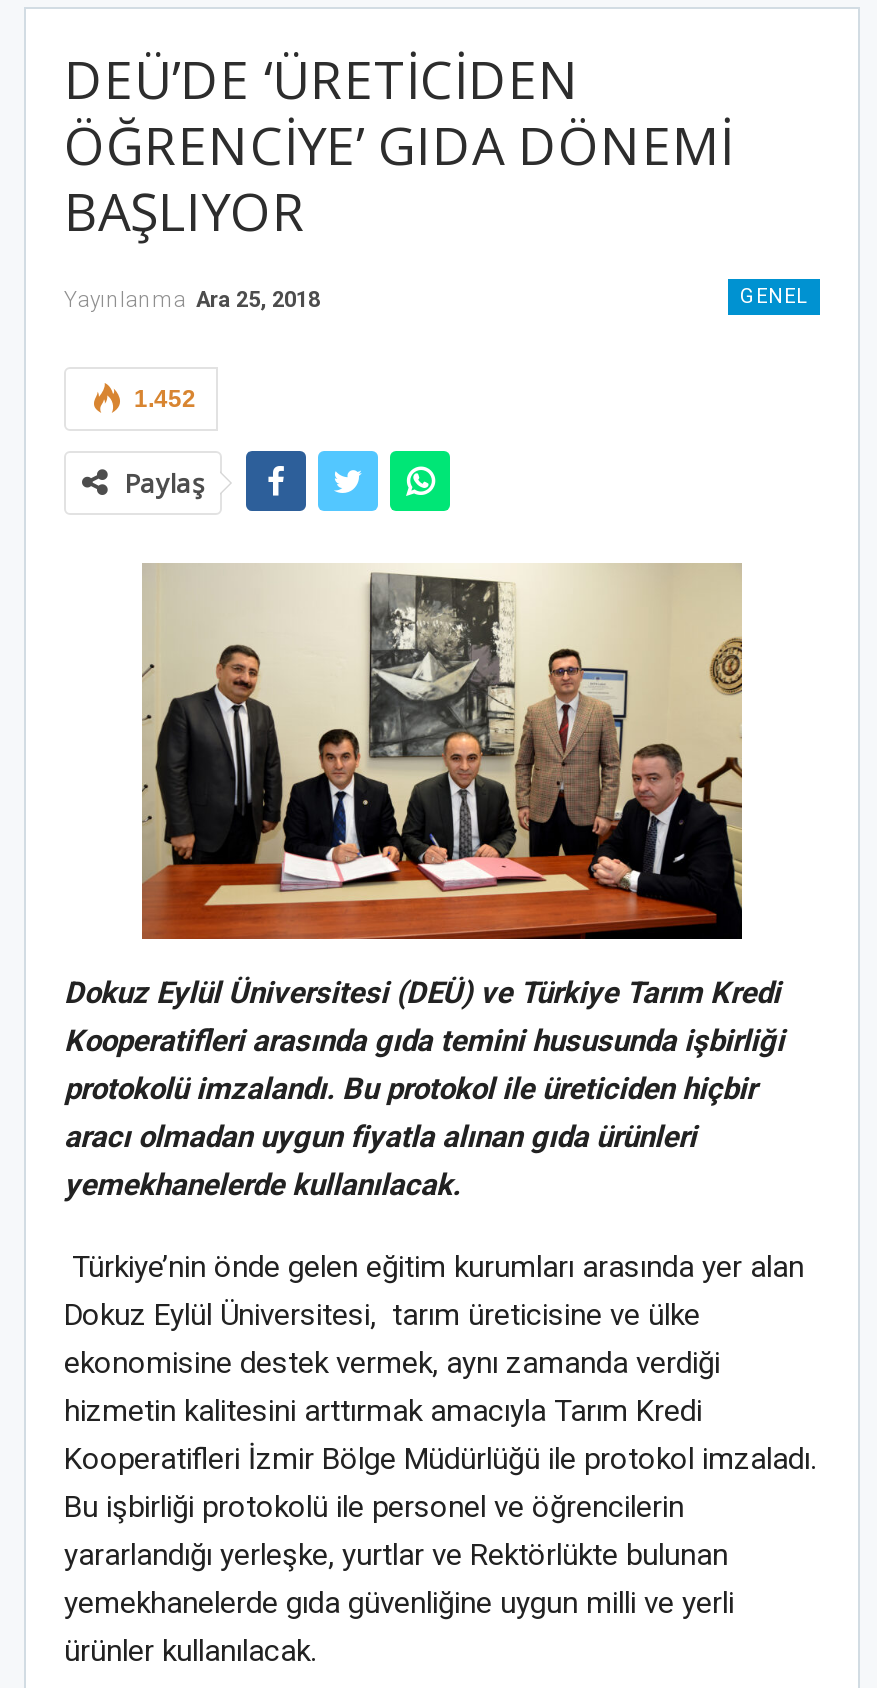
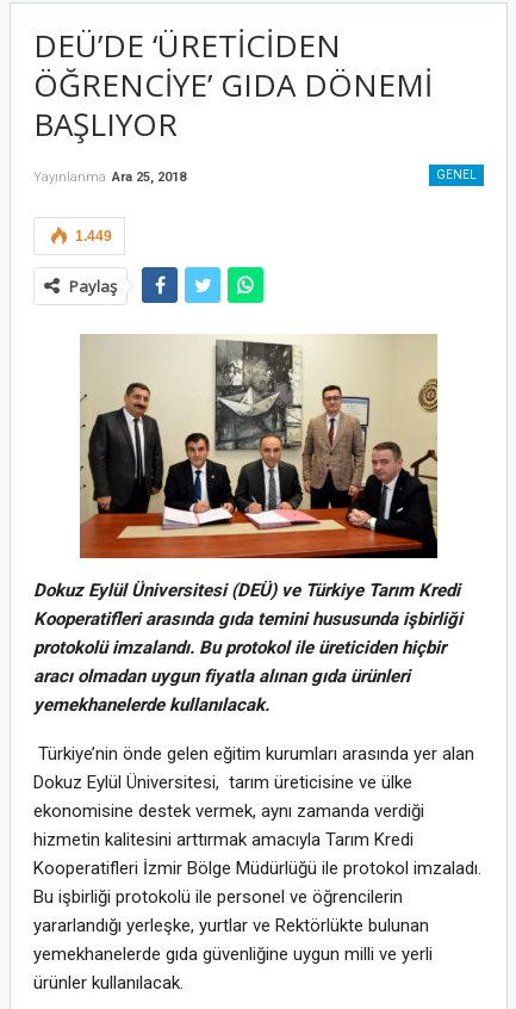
- 1.452
+ 1.449
